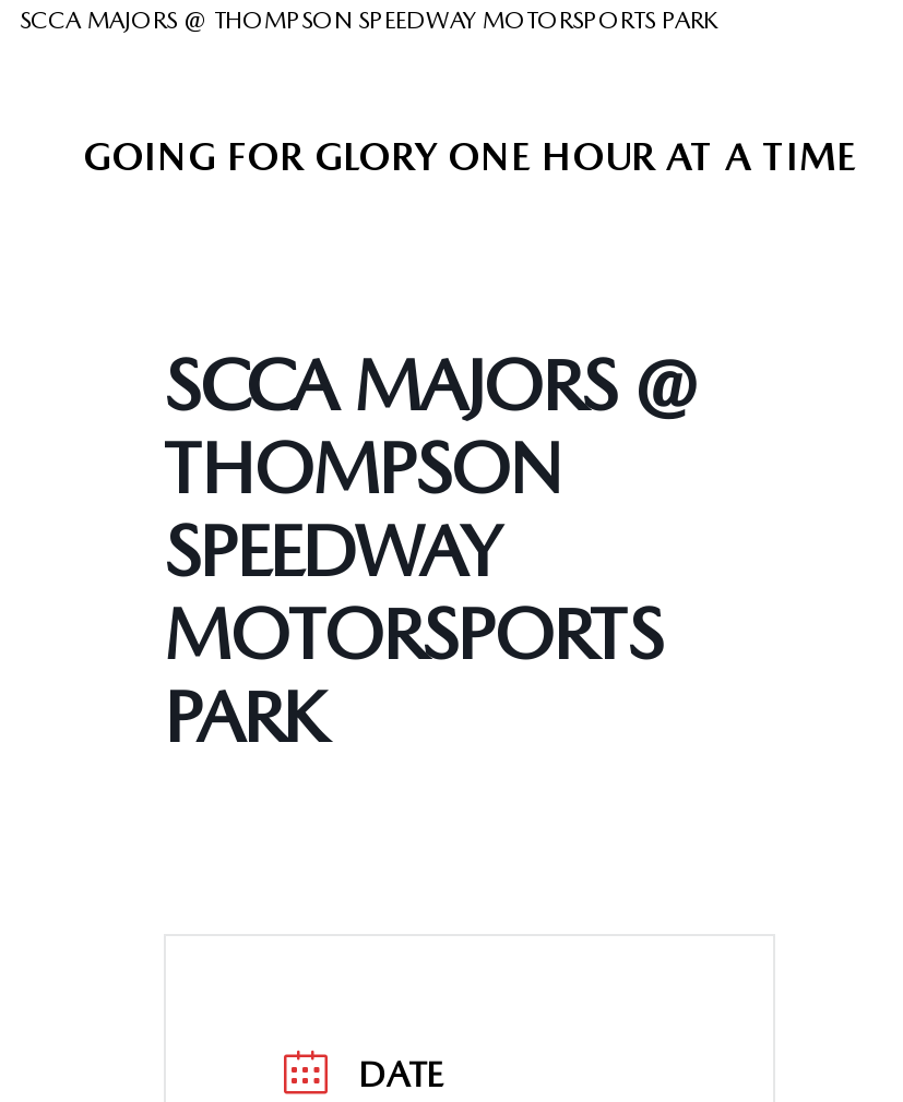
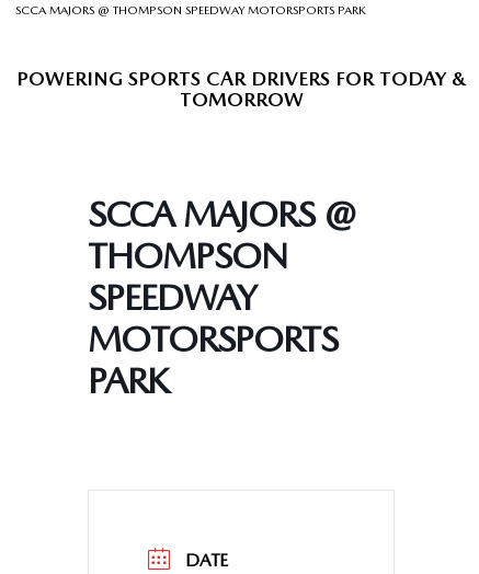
- GOING FOR GLORY ONE HOUR AT A TIME
+ POWERING SPORTS CAR DRIVERS FOR TODAY &
+ TOMORROW
